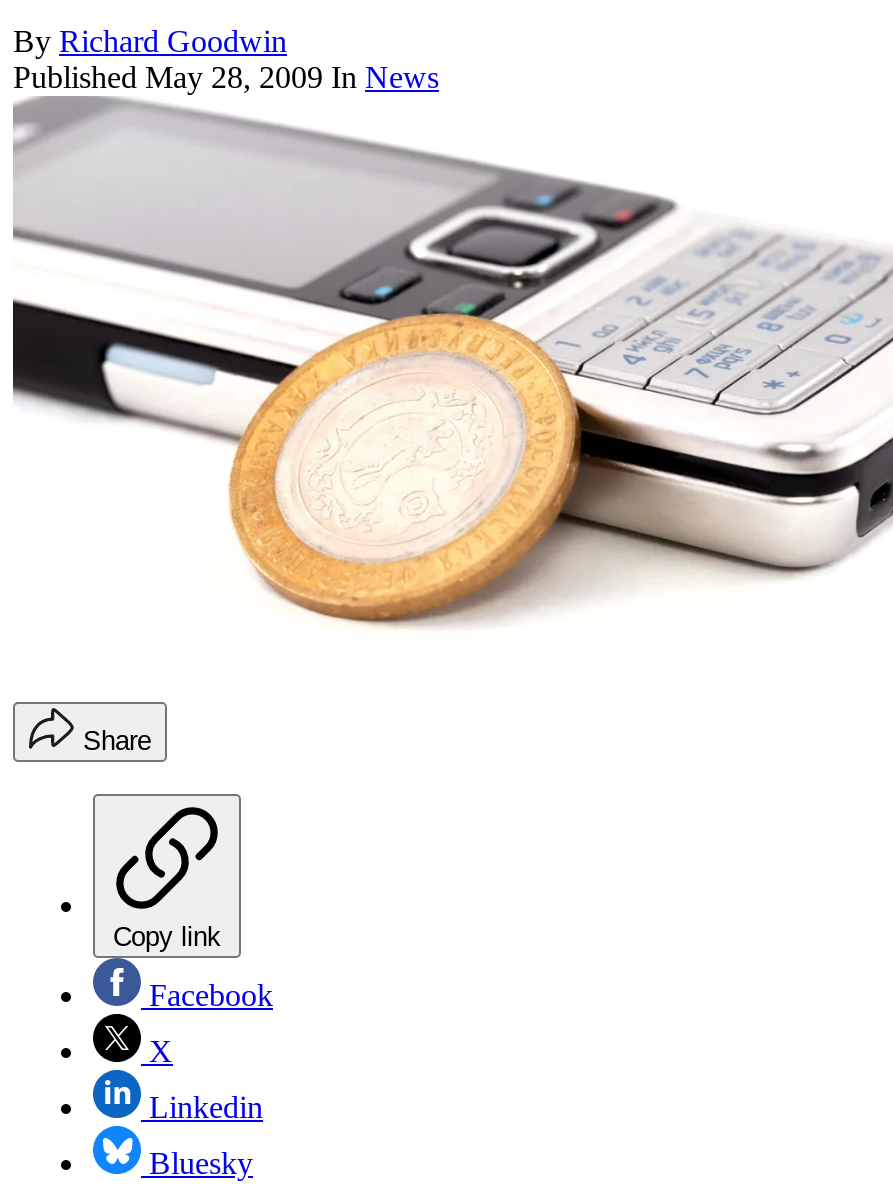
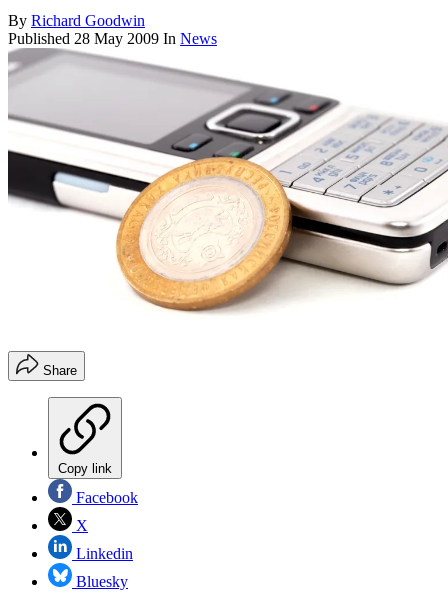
- Published May 28, 2009 In News
+ Published 28 May 2009 In News
